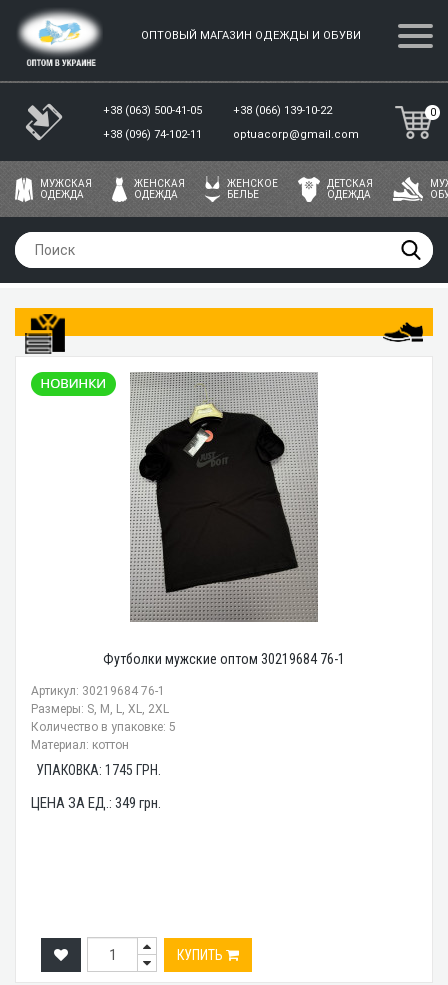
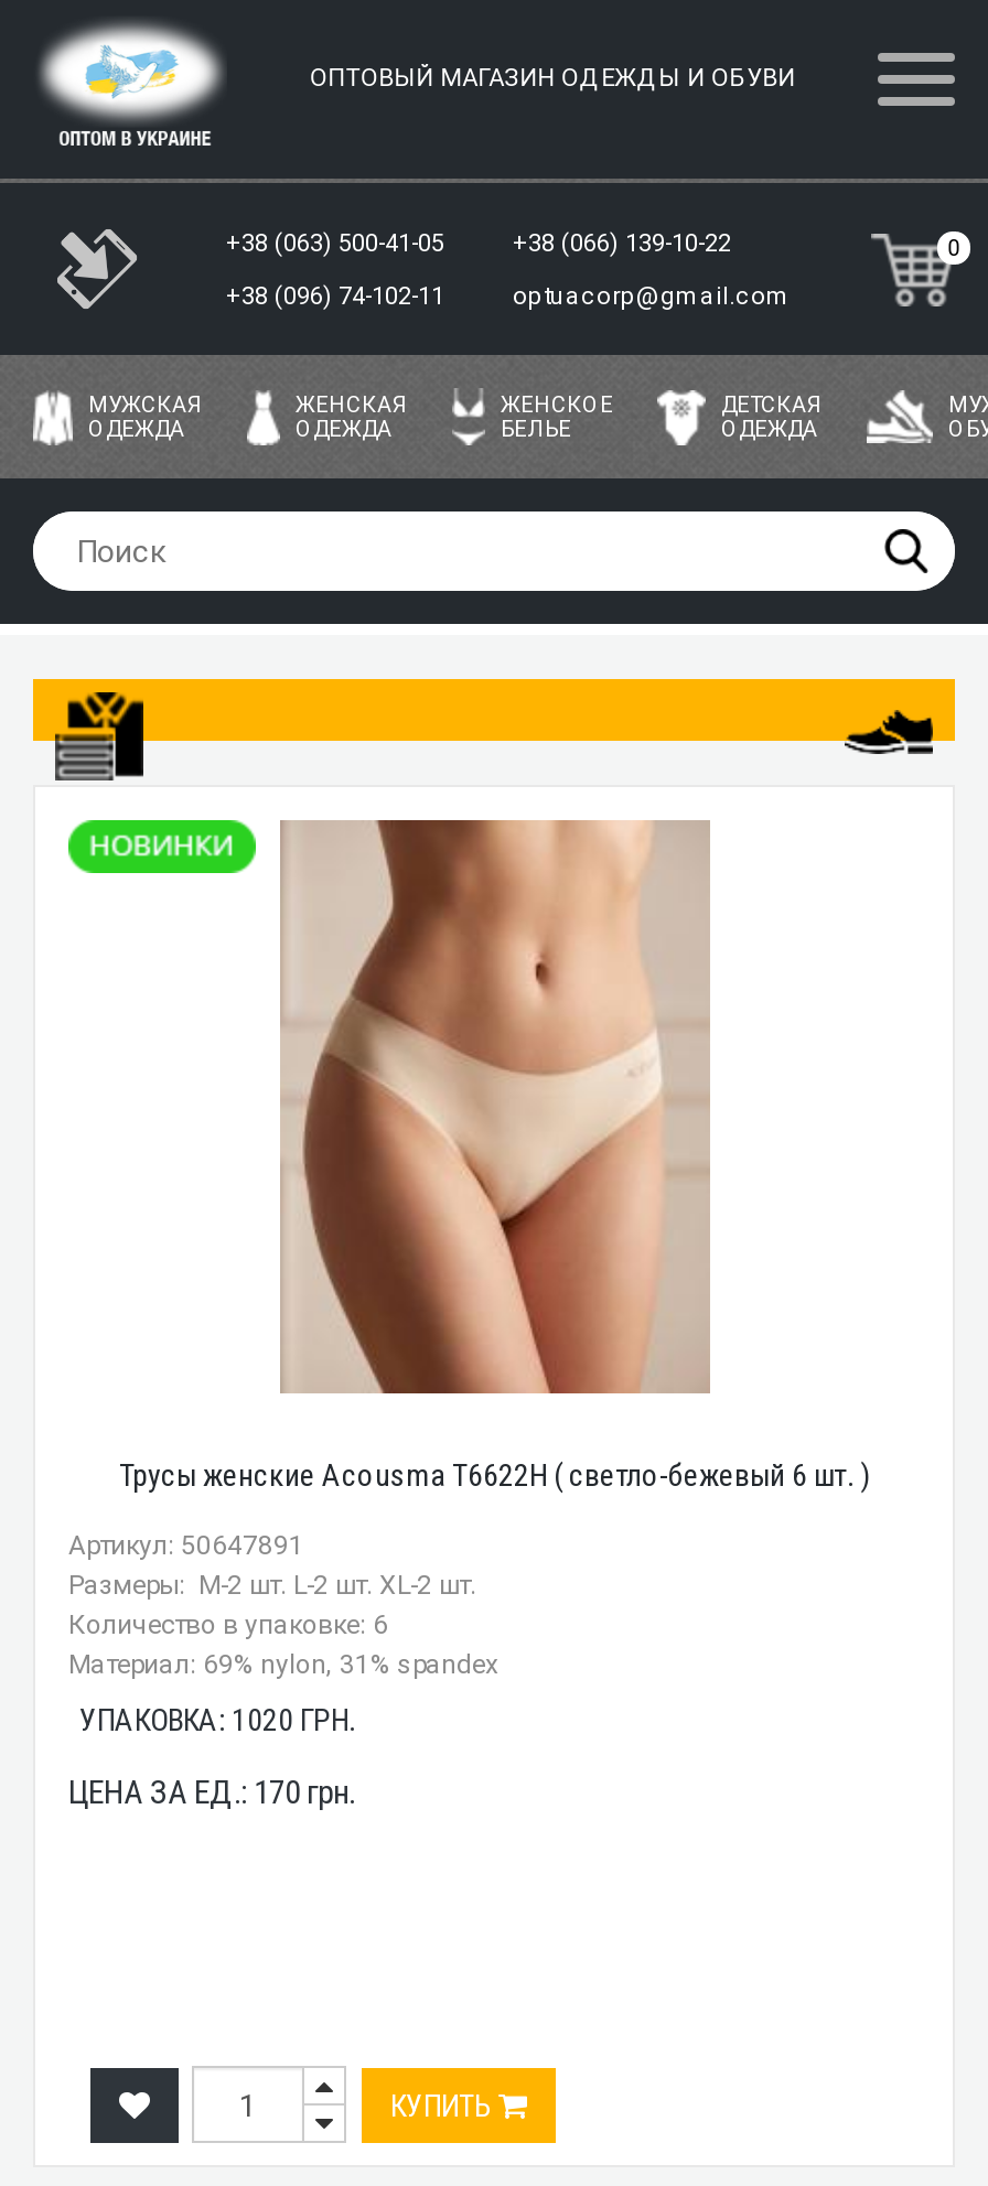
- [image]
- Футболки мужские оптом 30219684 76-1
+ [image]
+ Трусы женские Acousma T6622H ( светло-бежевый 6 шт. )

- Артикул: 30219684 76-1
- Размеры: S, M, L, XL, 2XL
- Количество в упаковке: 5
- Материал: коттон
+ Артикул: 50647891
+ Размеры: M-2 шт. L-2 шт. XL-2 шт.
+ Количество в упаковке: 6
+ Материал: 69% nylon, 31% spandex

- УПАКОВКА: 1745 ГРН.
+ УПАКОВКА: 1020 ГРН.

- ЦЕНА ЗА ЕД.: 349 грн.
+ ЦЕНА ЗА ЕД.: 170 грн.
